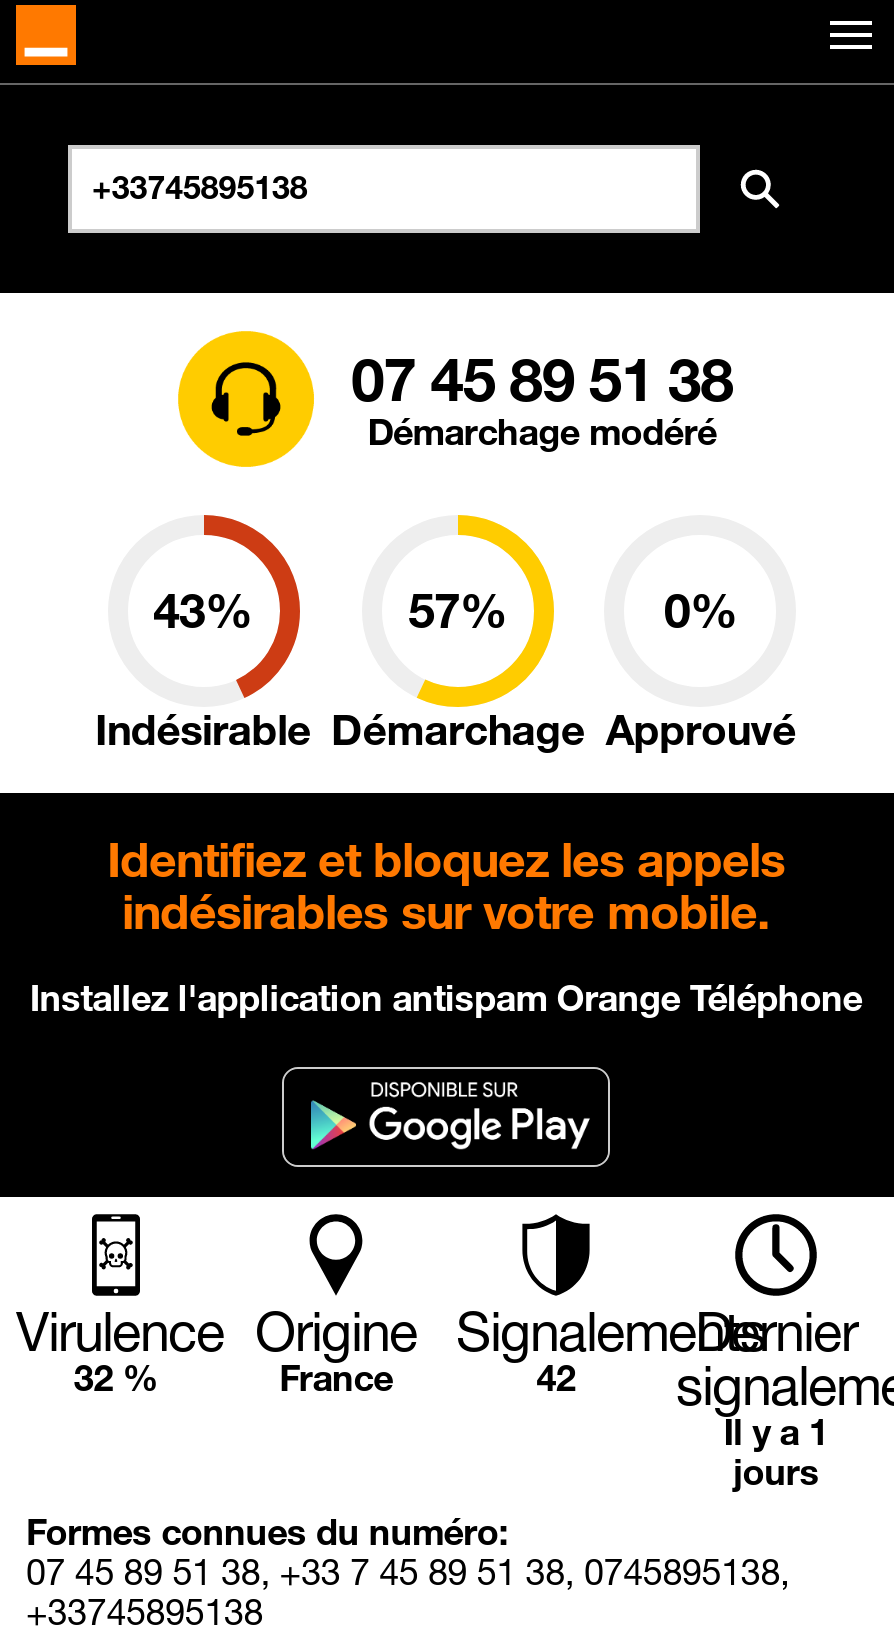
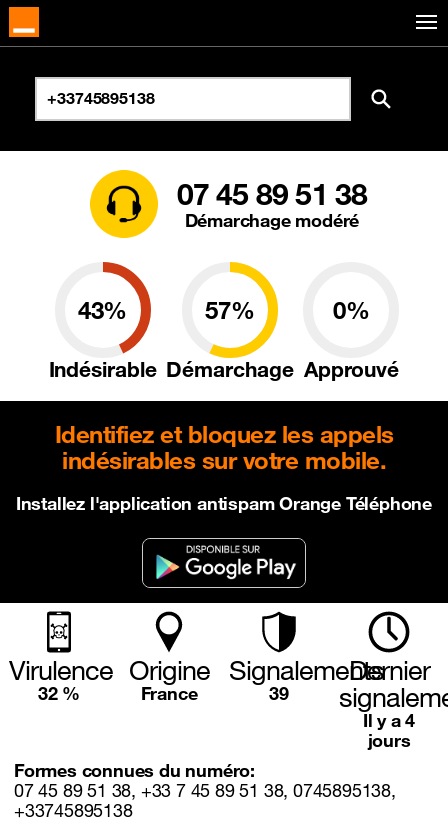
- 42
+ 39

- Il y a 1
+ Il y a 4
